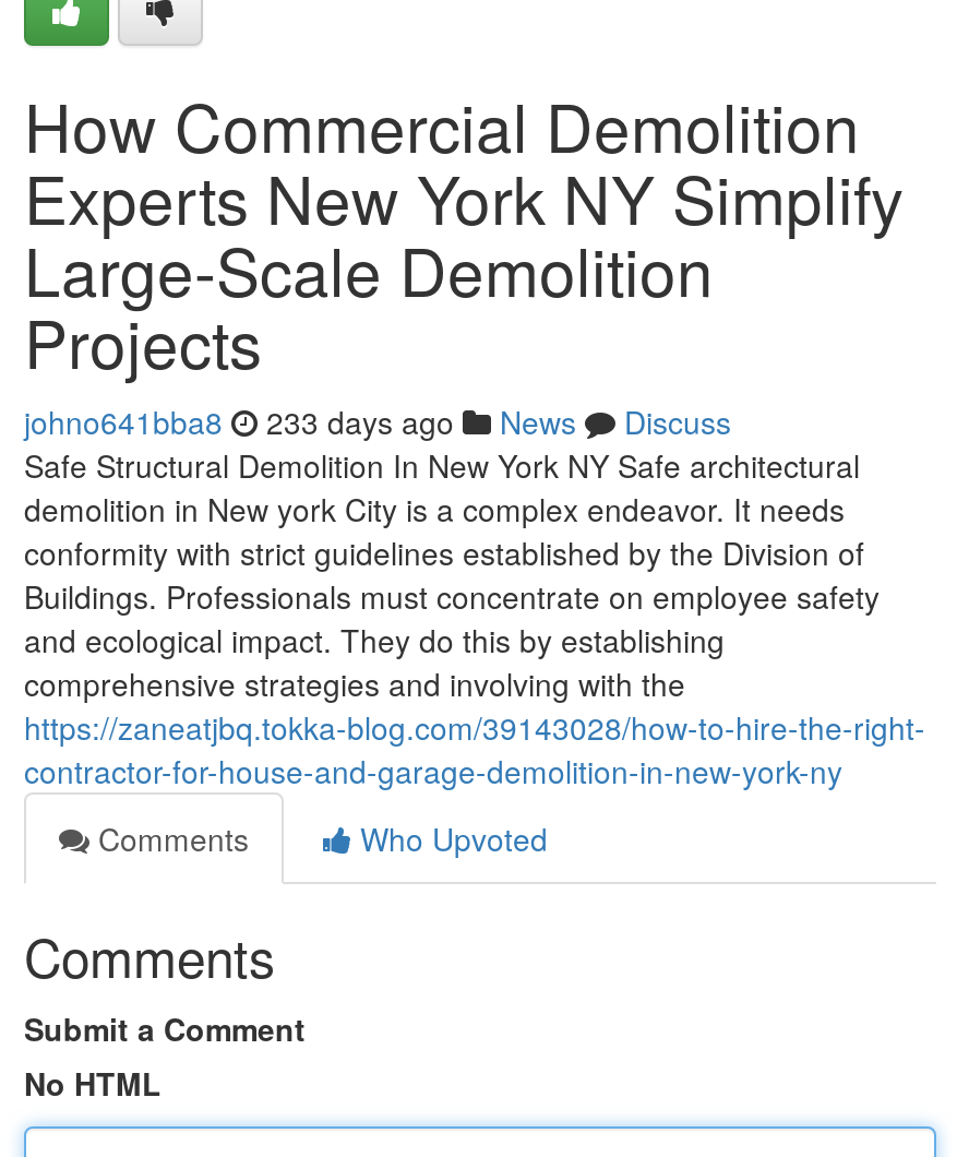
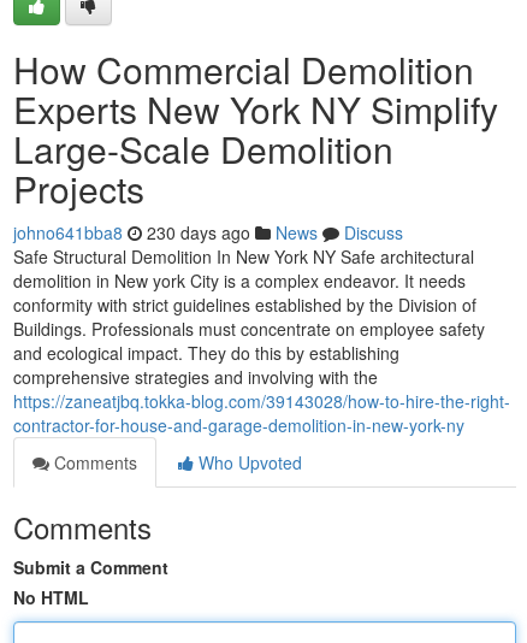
- johno641bba8 233 days ago News Discuss
+ johno641bba8 230 days ago News Discuss
